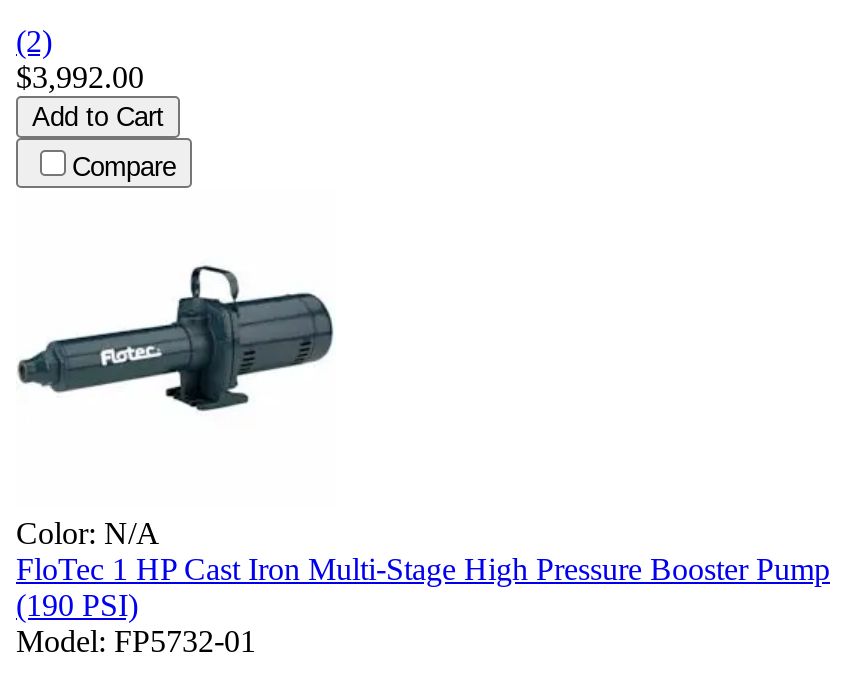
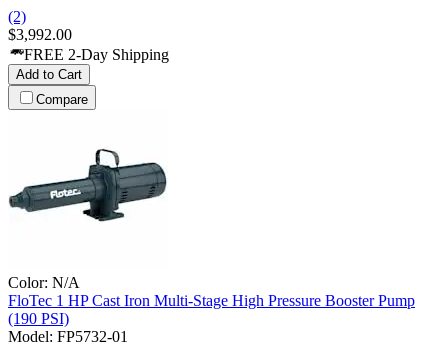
+ FREE 2-Day Shipping
